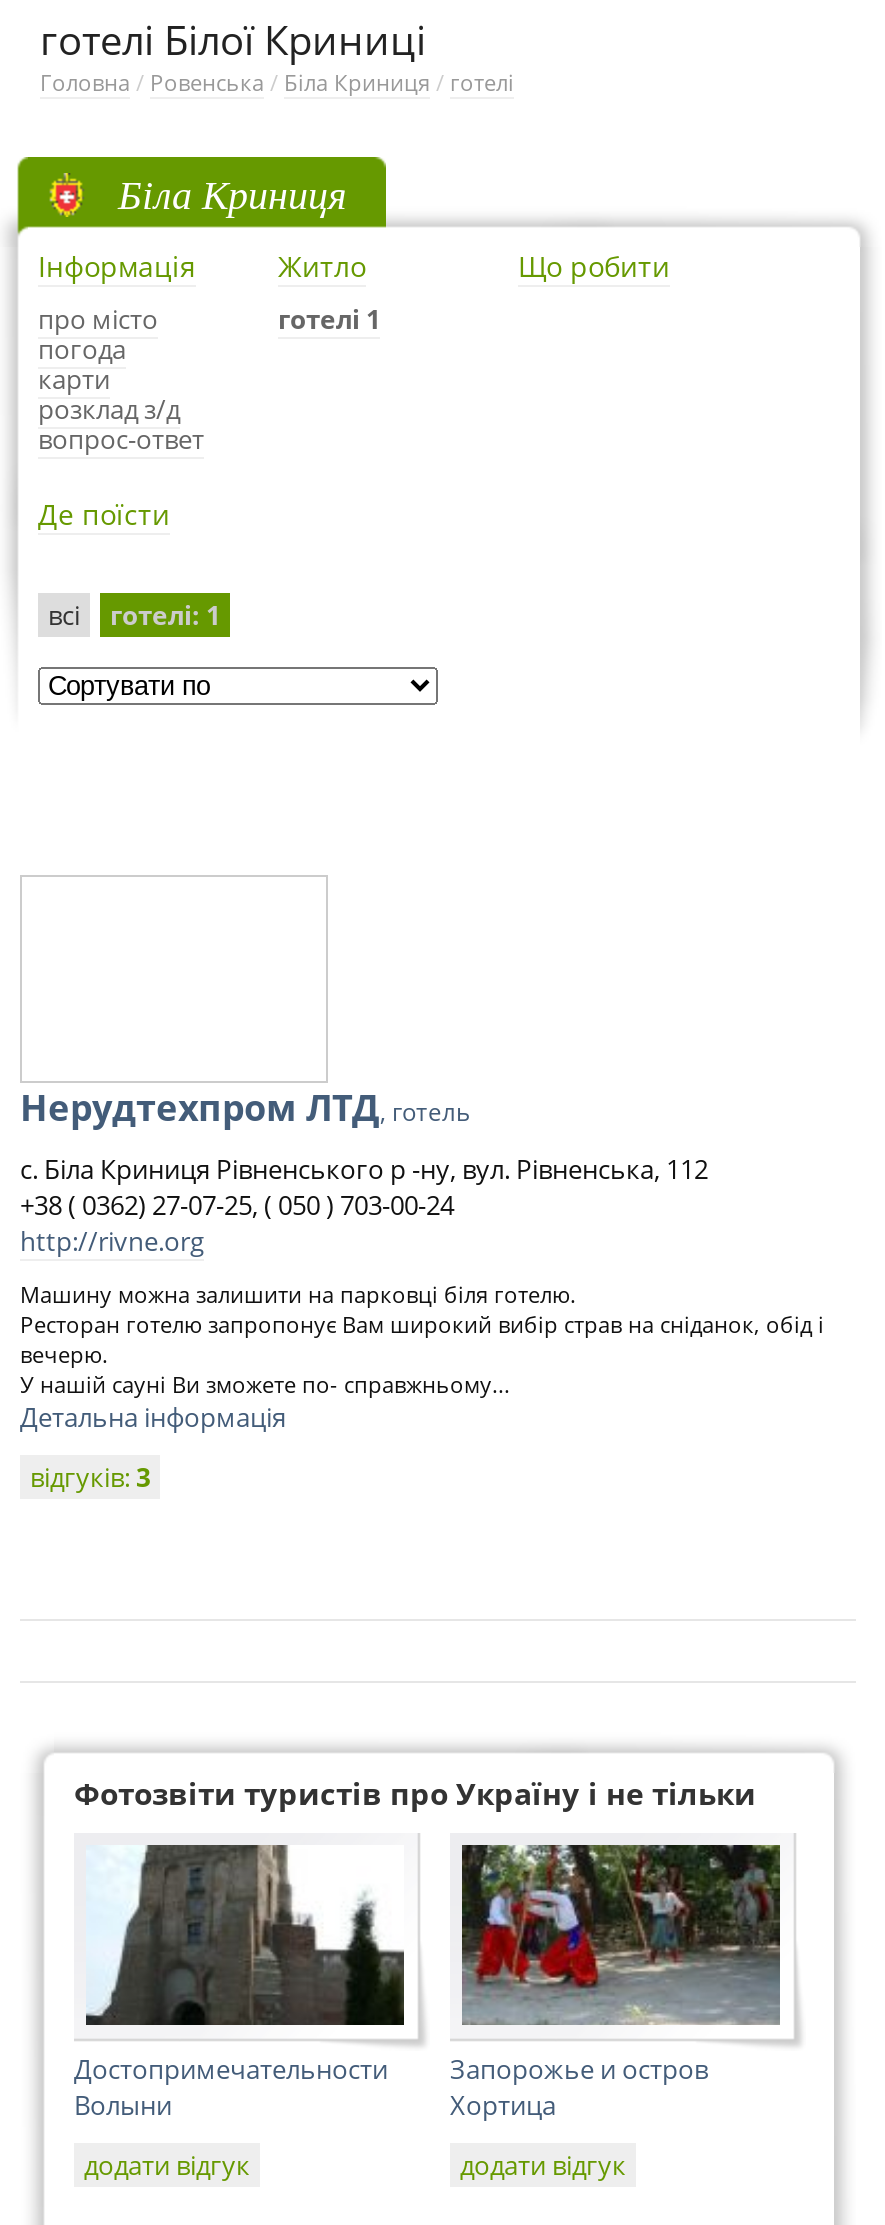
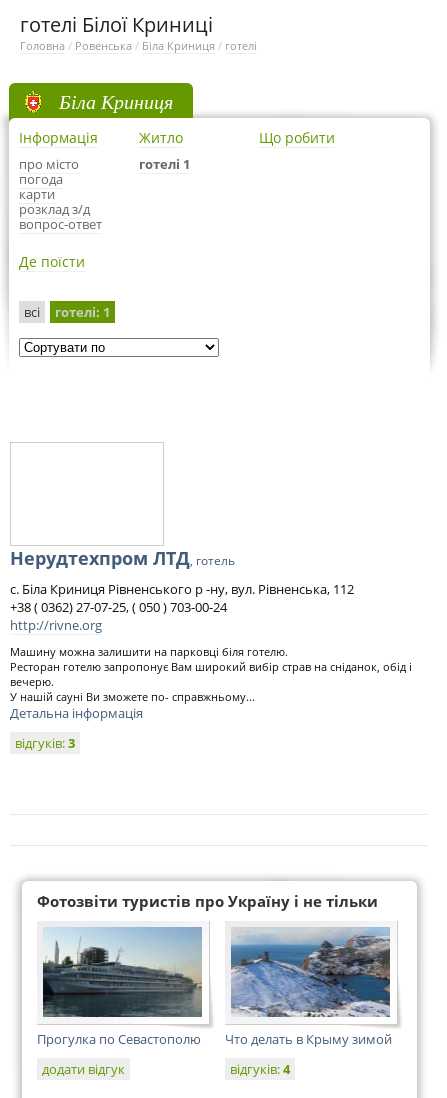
- [image]
- Достопримечательности
- Волыни
+ [image]
+ Прогулка по Севастополю

- [image]
- Запорожье и остров
- Хортица
+ [image]
+ Что делать в Крыму зимой

- додати відгук
+ відгуків: 4
